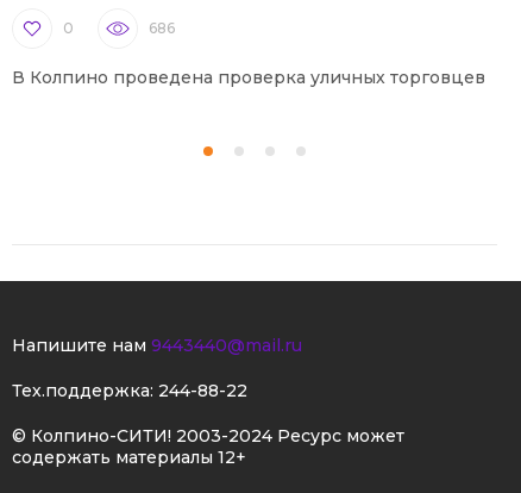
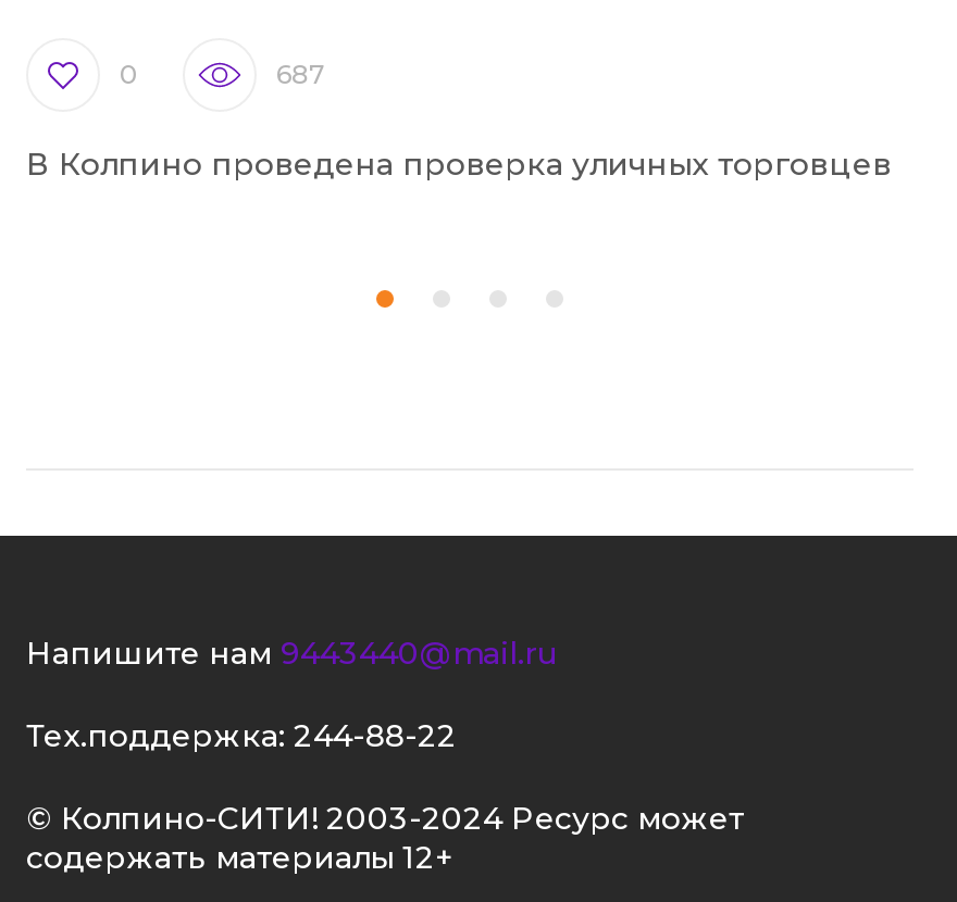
- 686
+ 687
